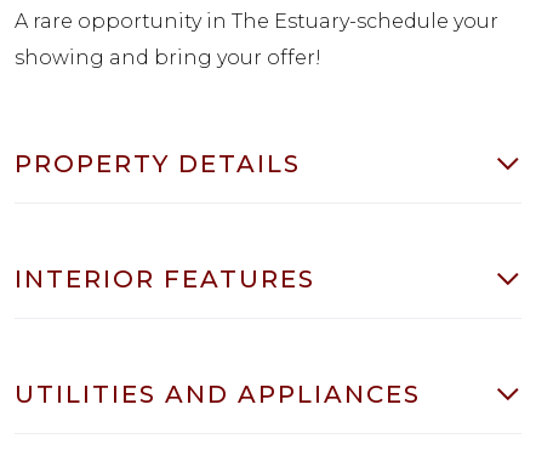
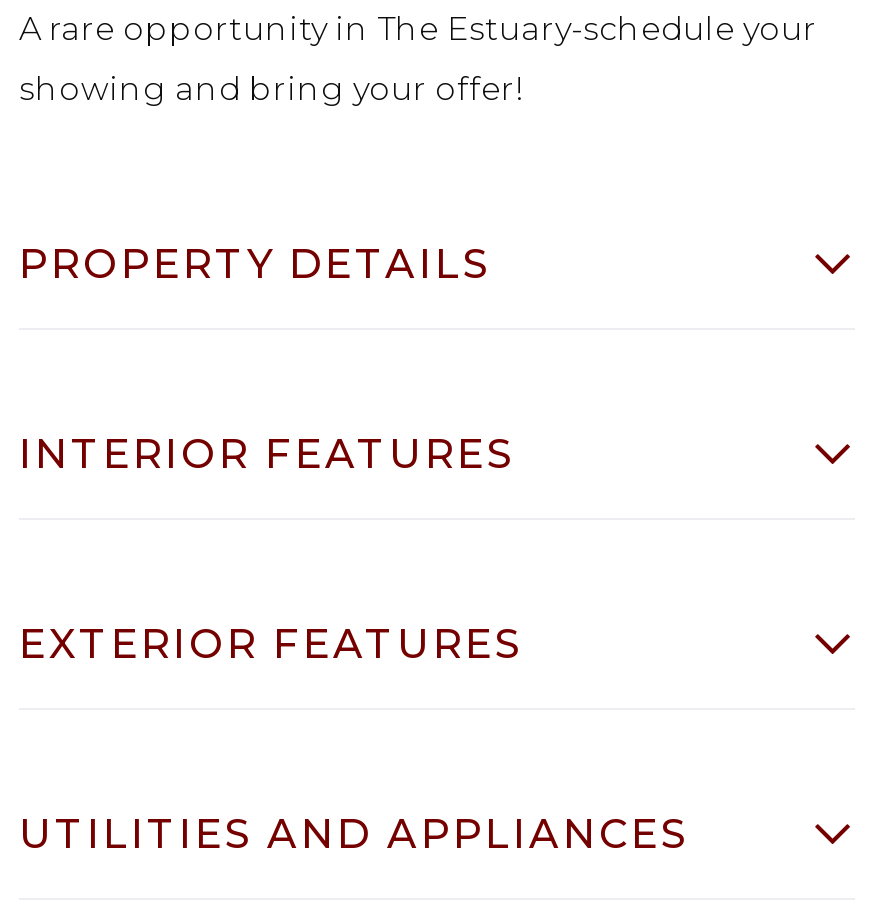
+ EXTERIOR FEATURES
